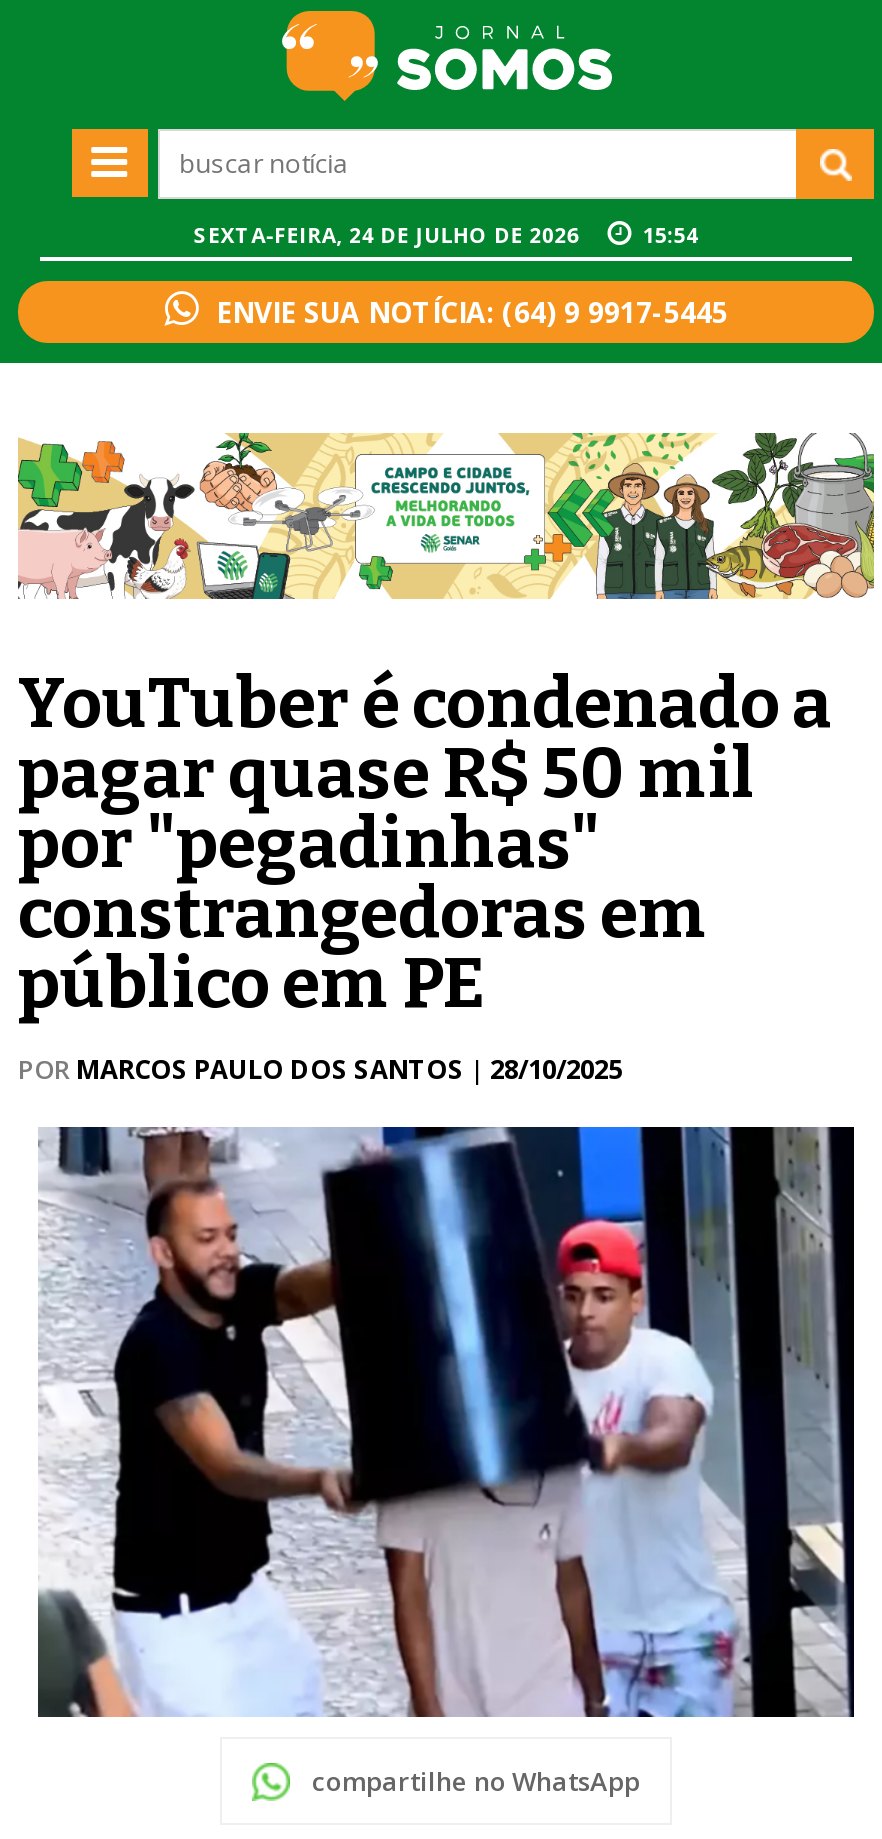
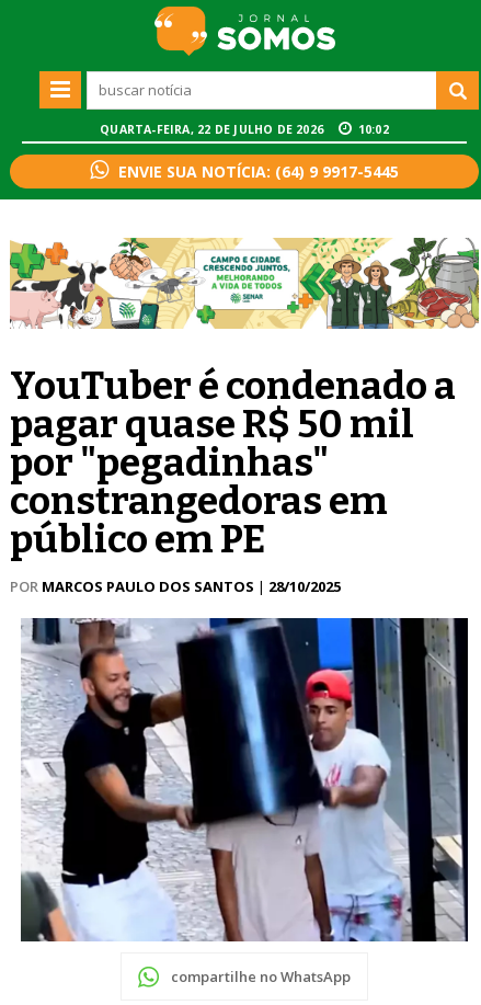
- SEXTA-FEIRA, 24 DE JULHO DE 2026
+ QUARTA-FEIRA, 22 DE JULHO DE 2026

- 15:54
+ 10:02
